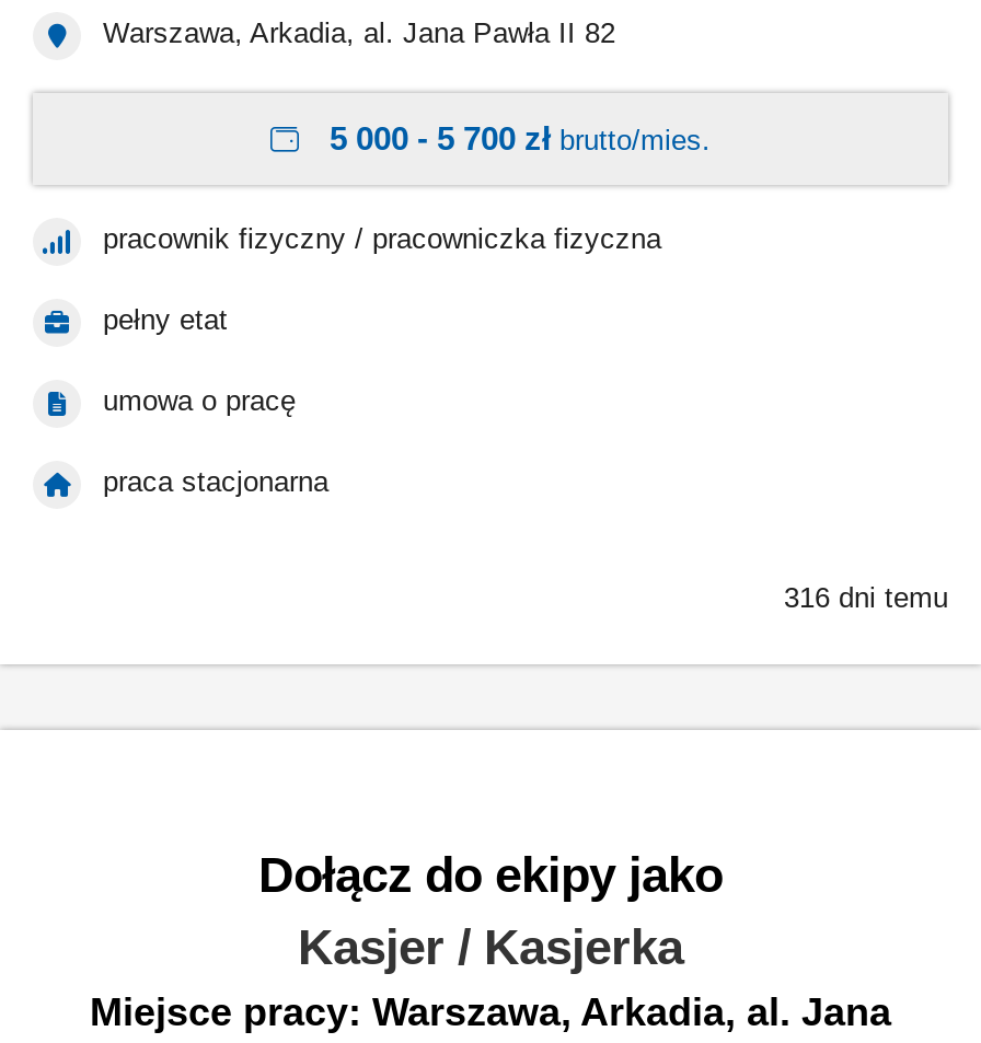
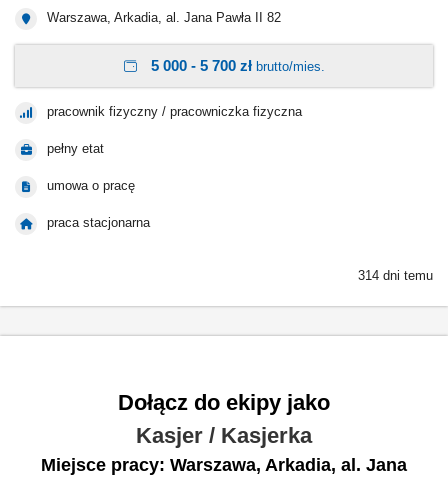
- 316 dni temu
+ 314 dni temu
